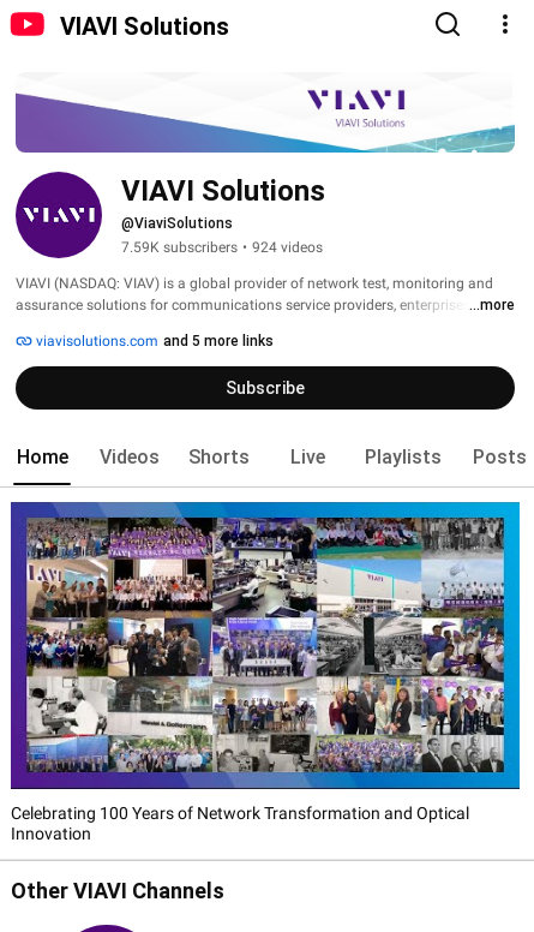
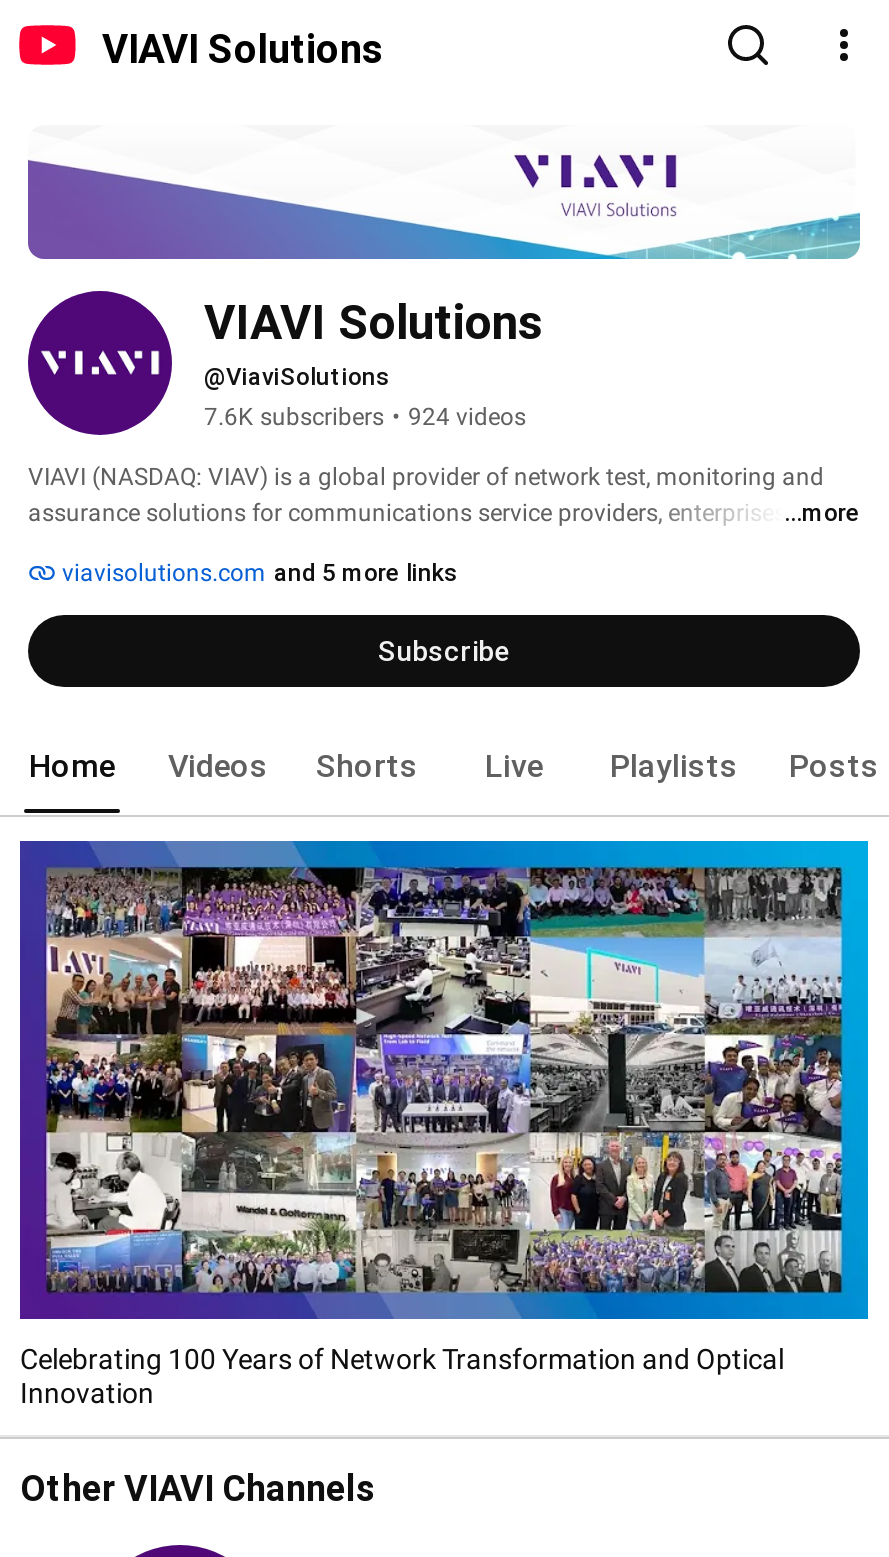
- 7.59K subscribers • 924 videos
+ 7.6K subscribers • 924 videos
